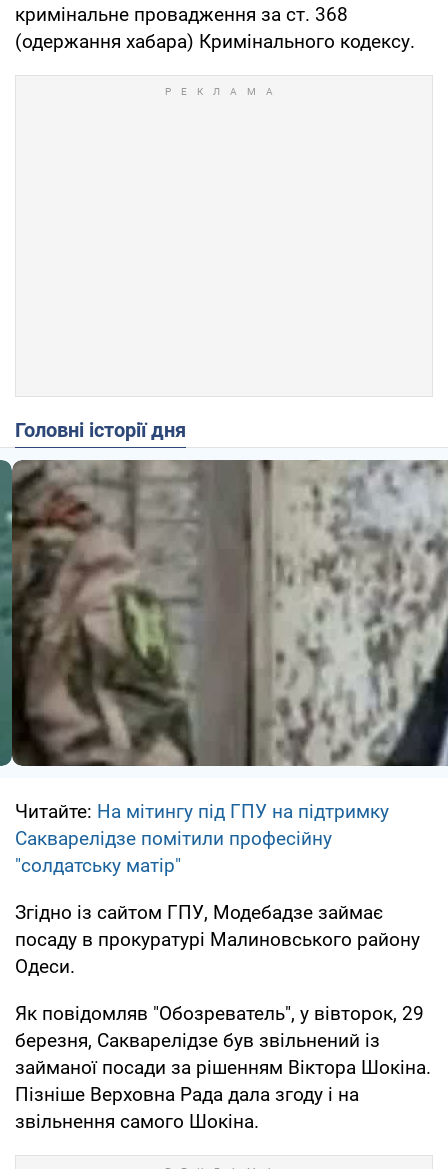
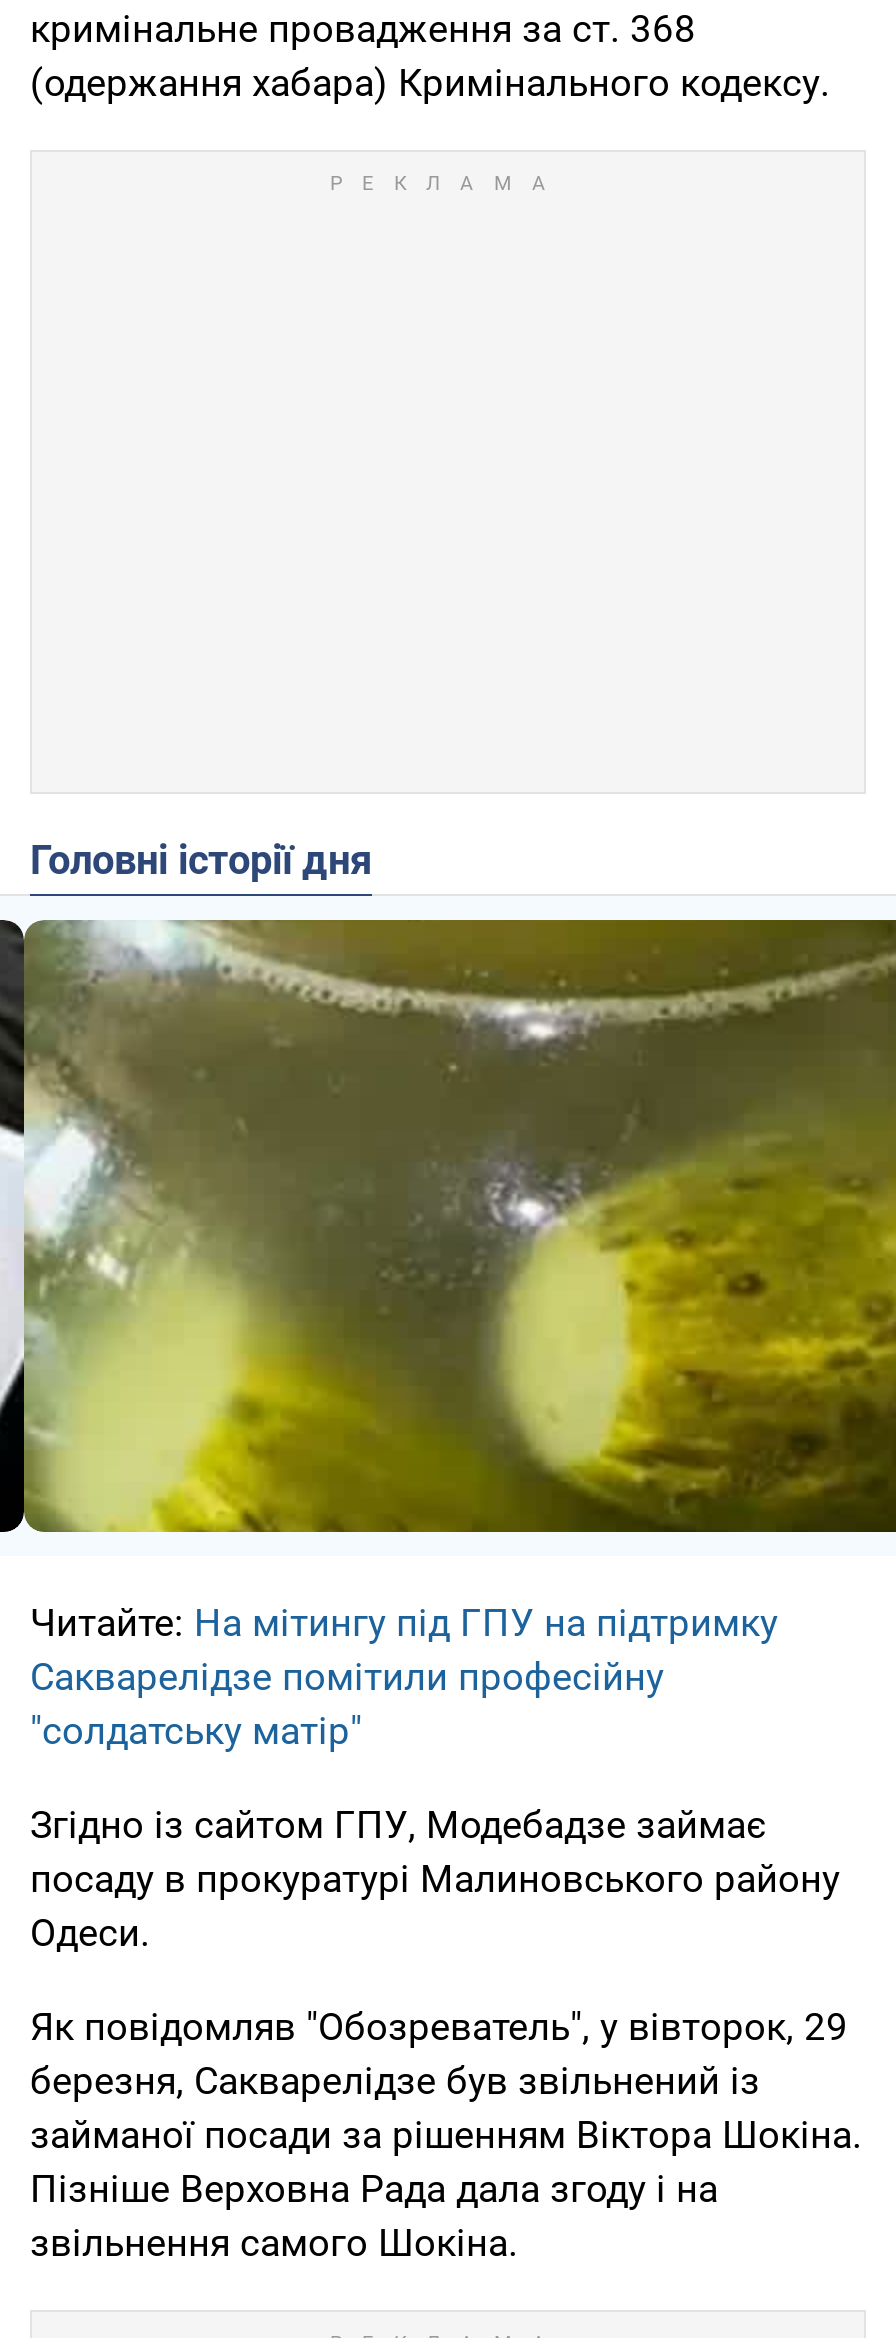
- [image]
+ [image]
